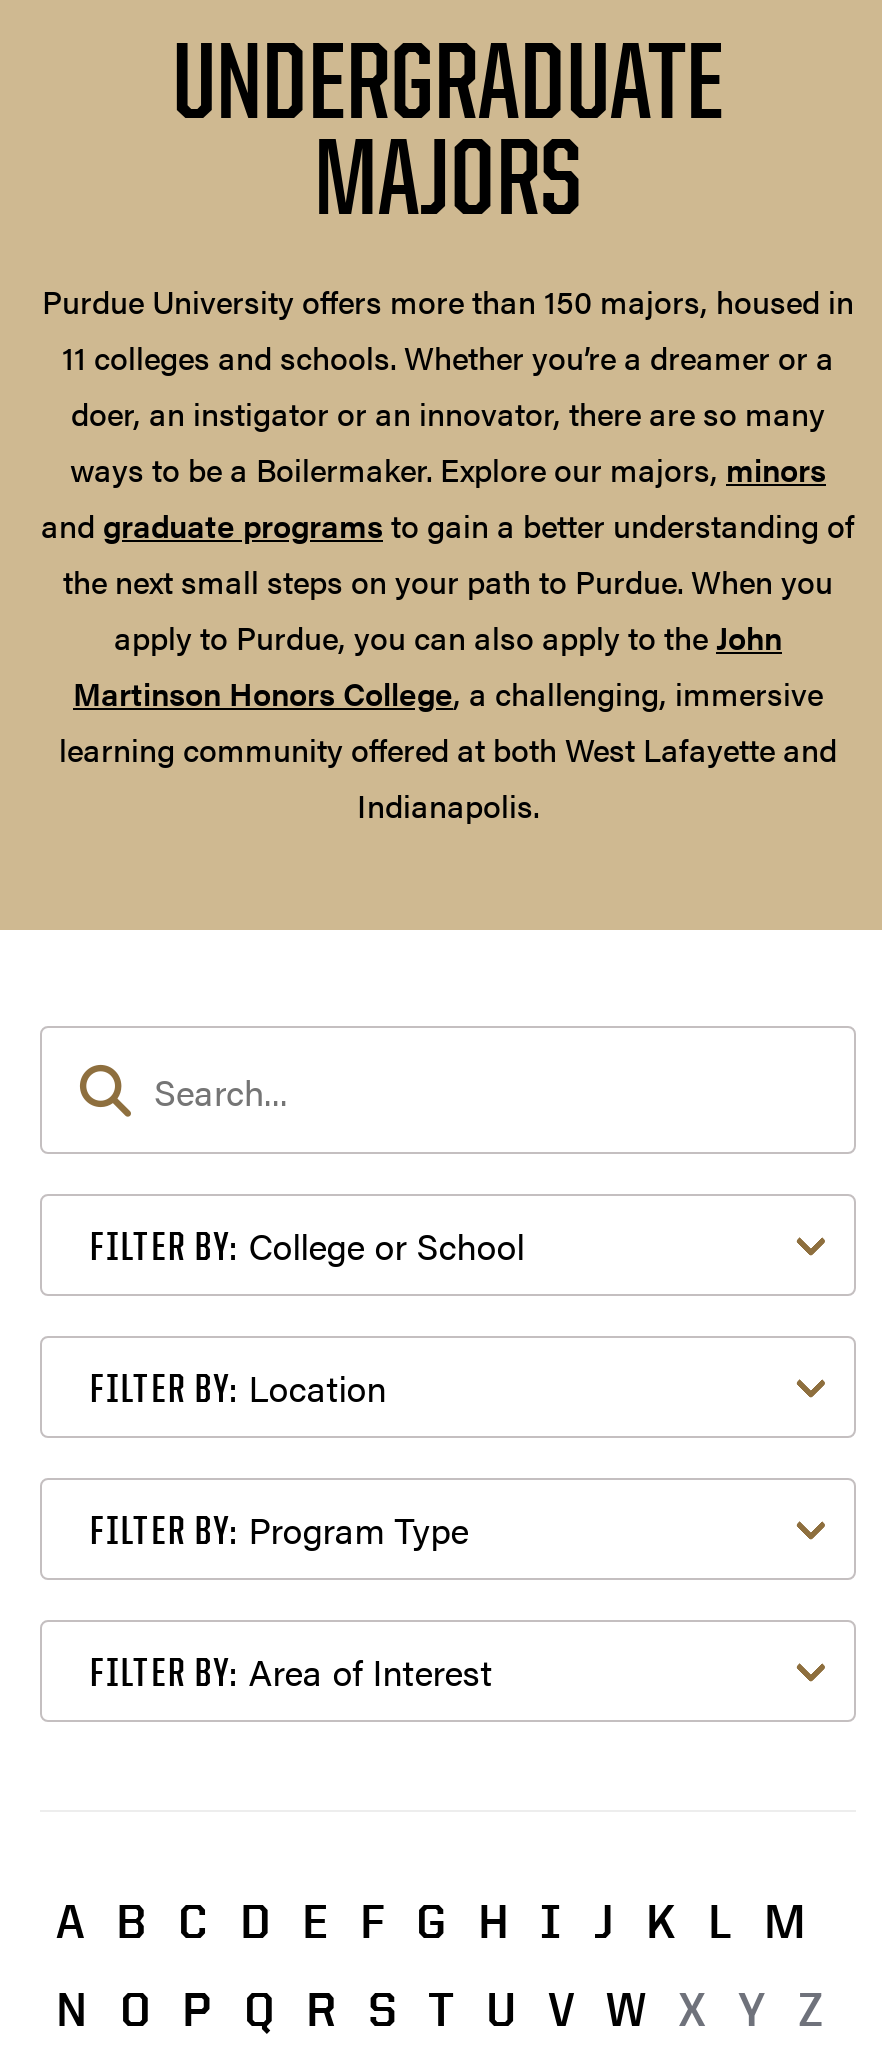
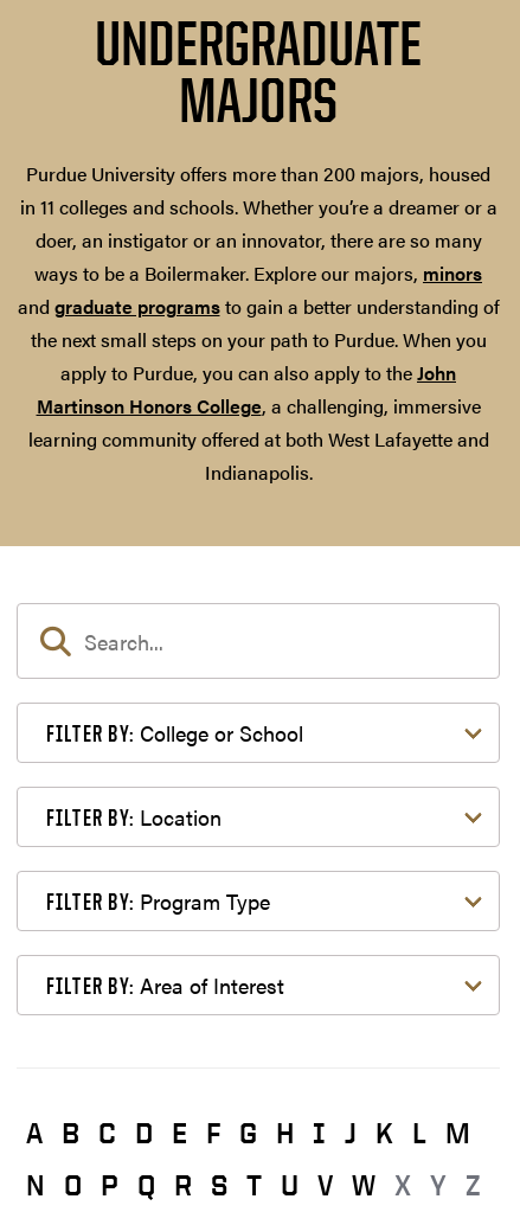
- Purdue University offers more than 150 majors, housed in
- 11 colleges and schools. Whether you’re a dreamer or a
+ Purdue University offers more than 200 majors, housed
+ in 11 colleges and schools. Whether you’re a dreamer or a
